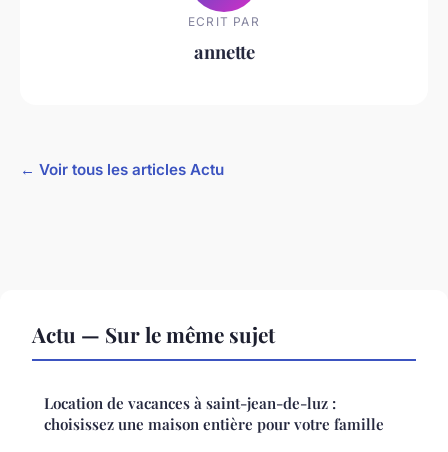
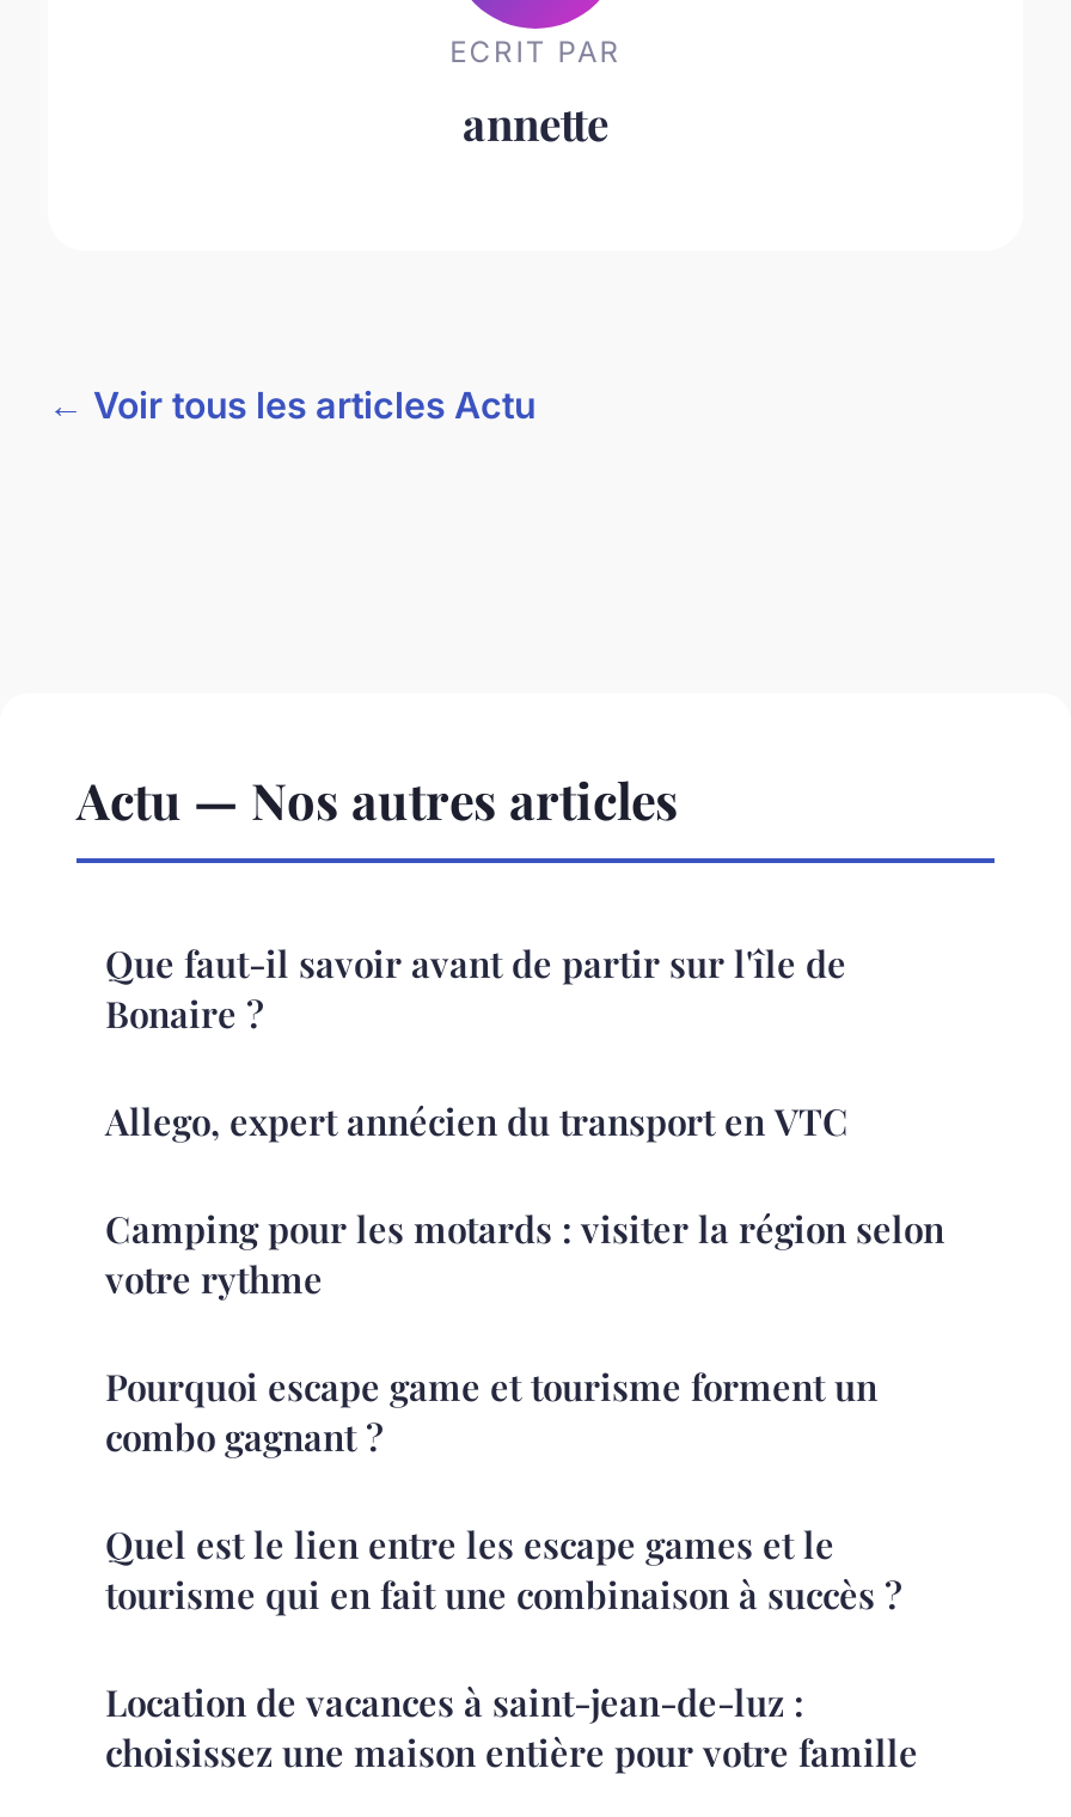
- Actu — Sur le même sujet
+ Actu — Nos autres articles
+ Que faut-il savoir avant de partir sur l'île de
+ Bonaire ?
+ Allego, expert annécien du transport en VTC
+ Camping pour les motards : visiter la région selon
+ votre rythme
+ Pourquoi escape game et tourisme forment un
+ combo gagnant ?
+ Quel est le lien entre les escape games et le
+ tourisme qui en fait une combinaison à succès ?
